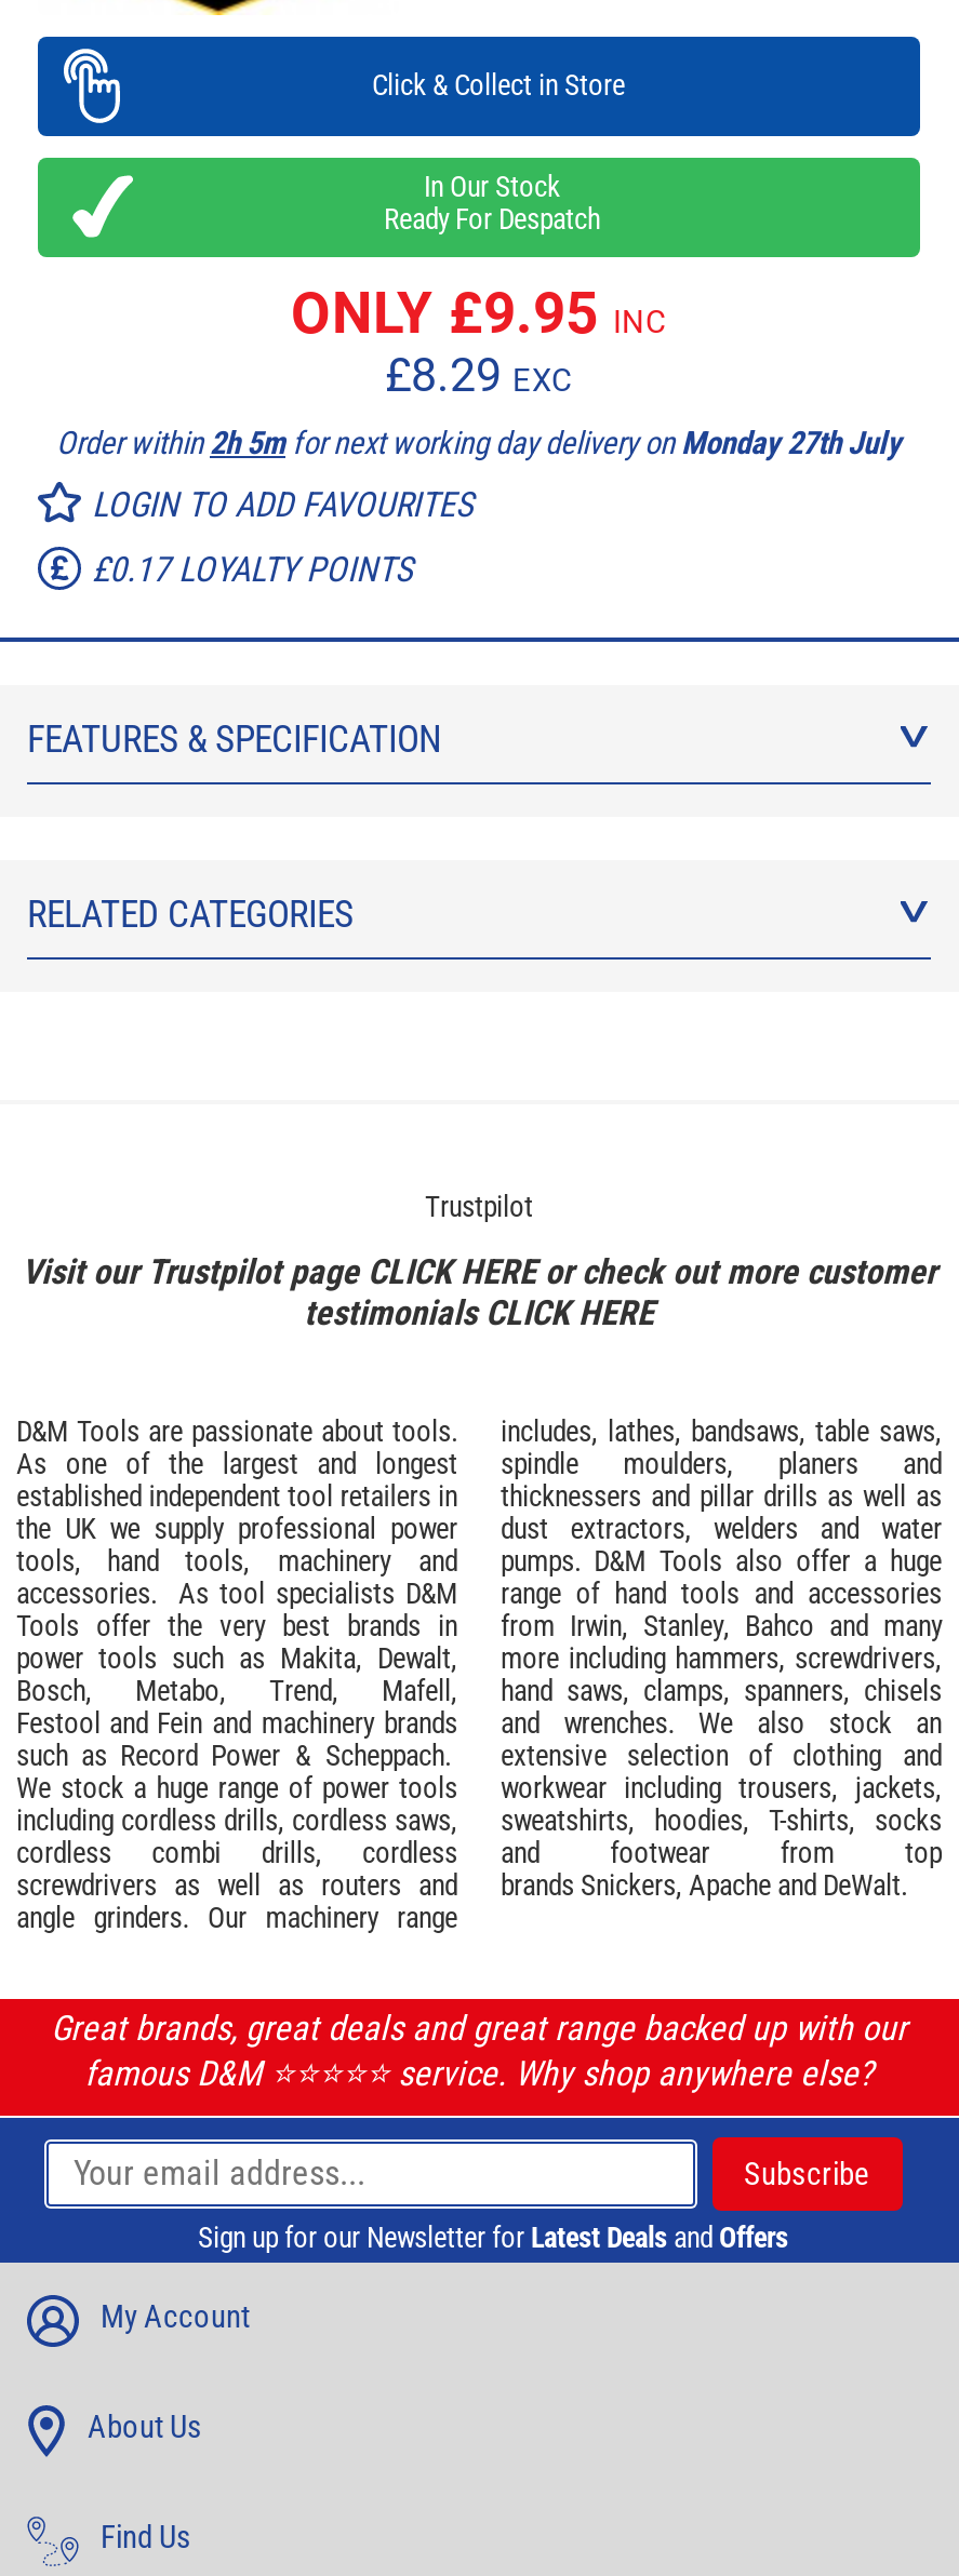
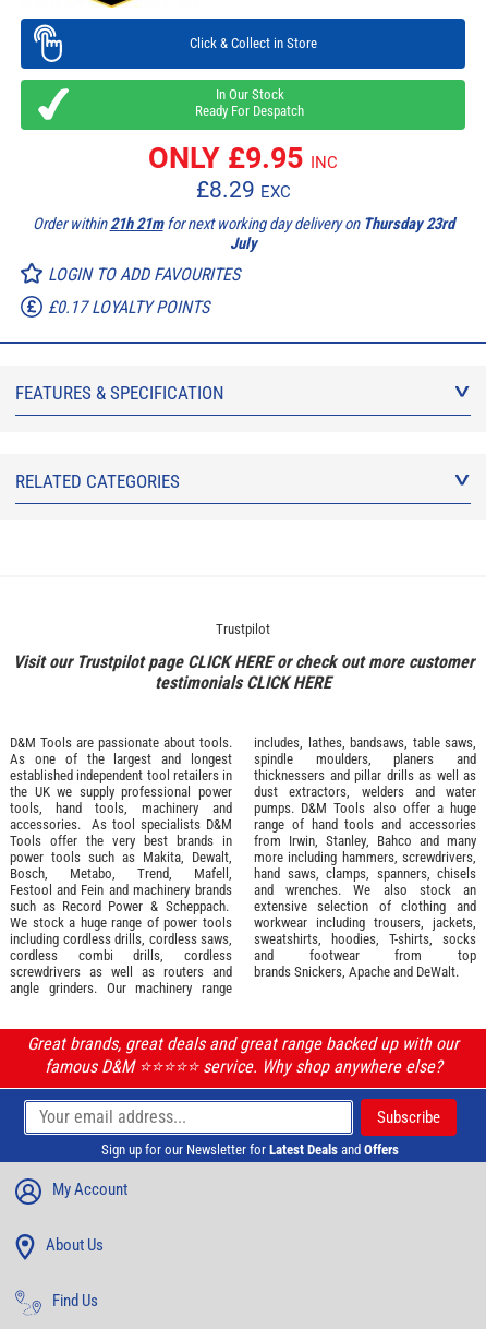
- Order within 2h 5m for next working day delivery on Monday 27th July
+ Order within21h 21m for next working day delivery on Thursday 23rd
+ July
